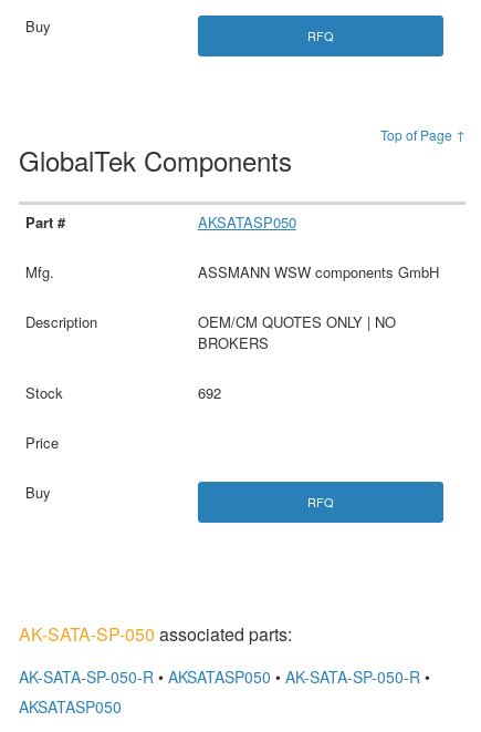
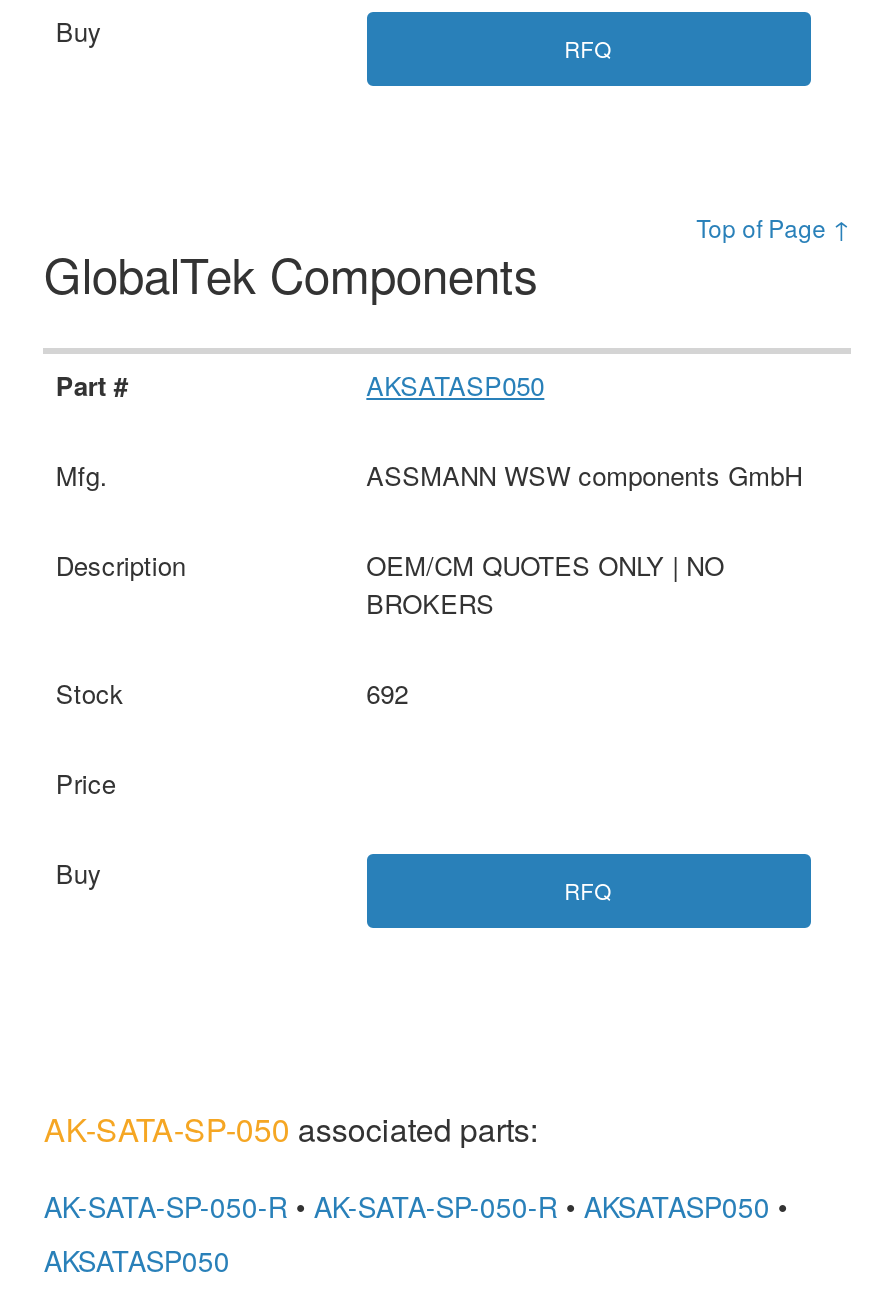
- AK-SATA-SP-050-R • AKSATASP050 • AK-SATA-SP-050-R •
+ AK-SATA-SP-050-R • AK-SATA-SP-050-R • AKSATASP050 •
